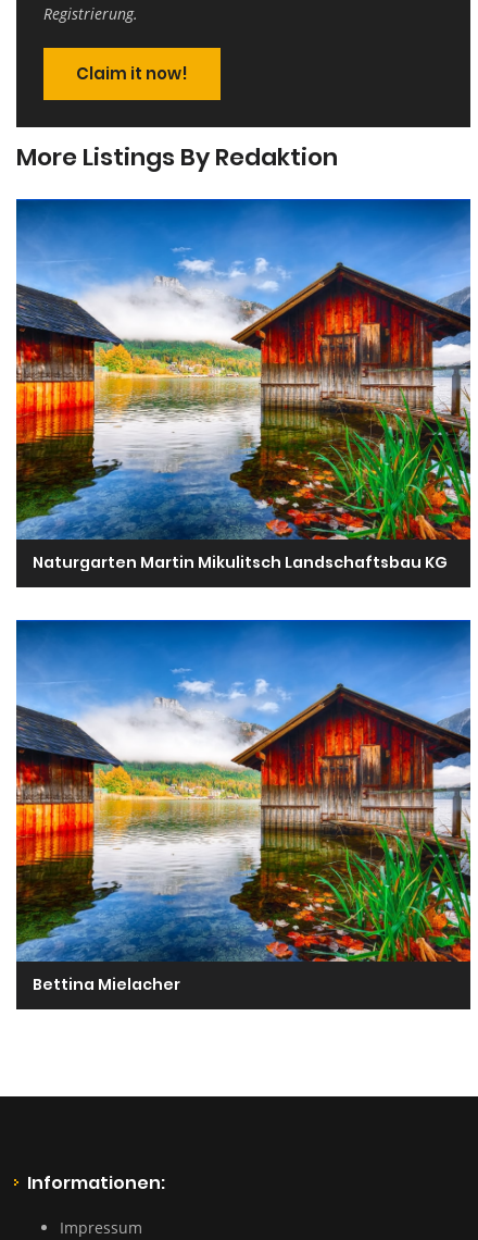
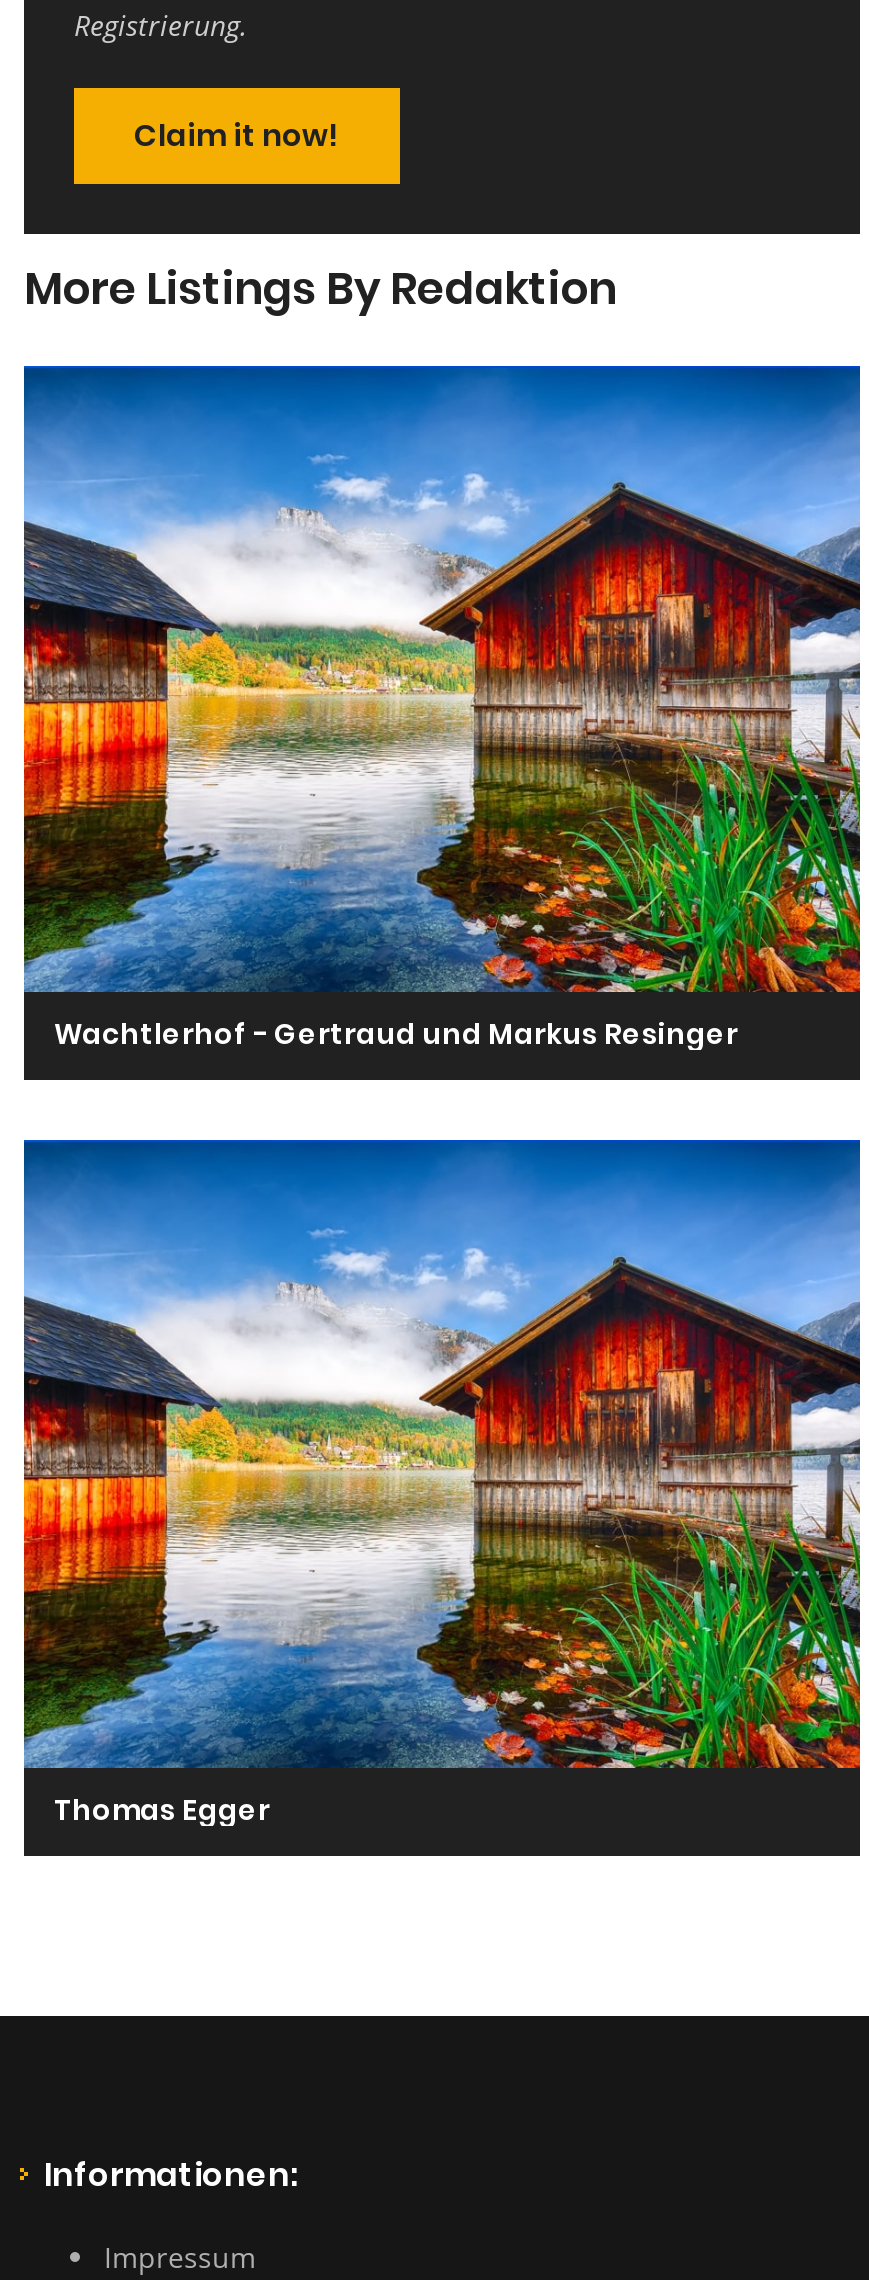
- Naturgarten Martin Mikulitsch Landschaftsbau KG
+ Wachtlerhof - Gertraud und Markus Resinger

- Bettina Mielacher
+ Thomas Egger
